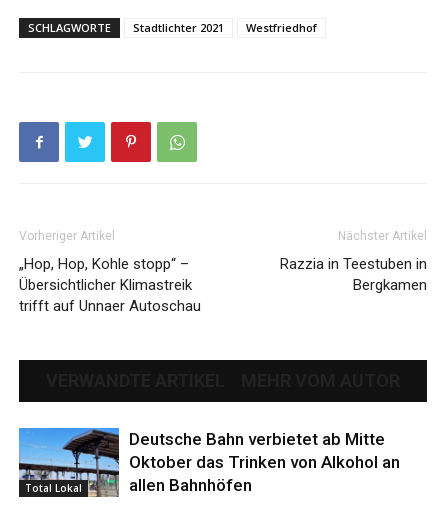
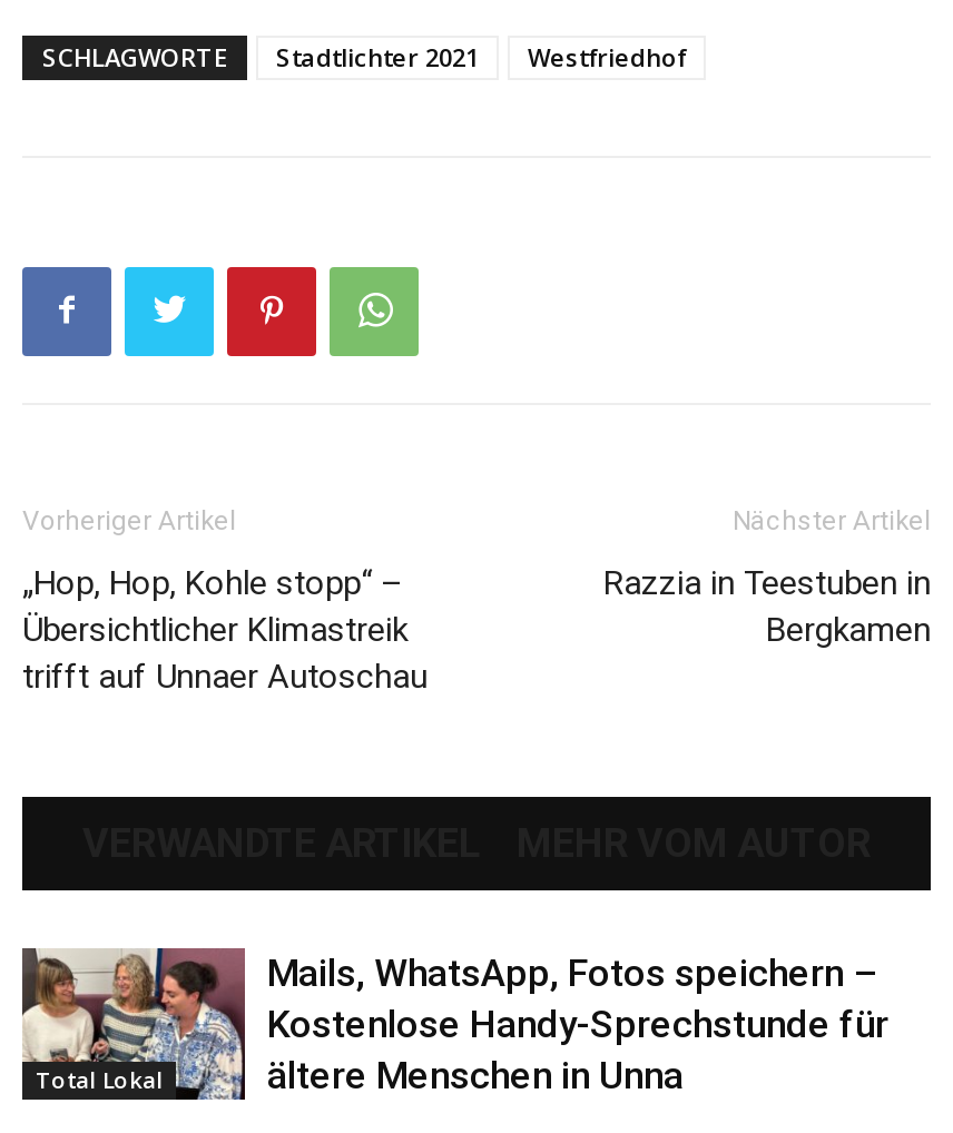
- [image]
- Deutsche Bahn verbietet ab Mitte
- Oktober das Trinken von Alkohol an
- allen Bahnhöfen
+ [image]
+ Mails, WhatsApp, Fotos speichern –
+ Kostenlose Handy-Sprechstunde für
+ ältere Menschen in Unna
